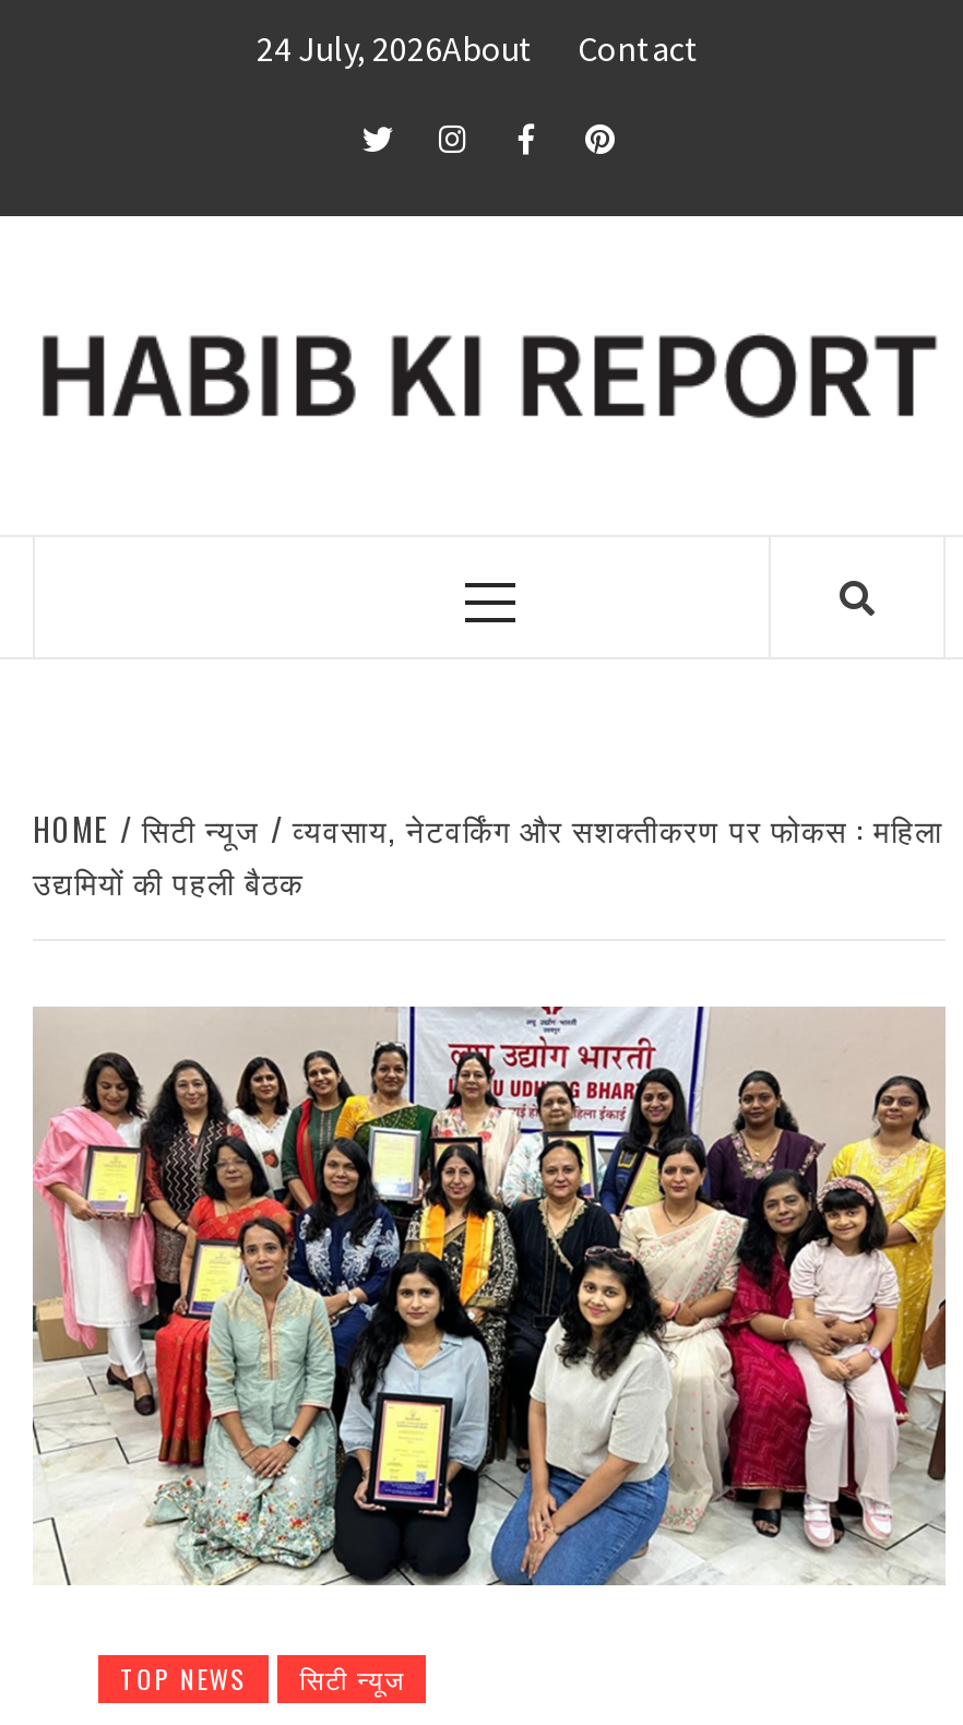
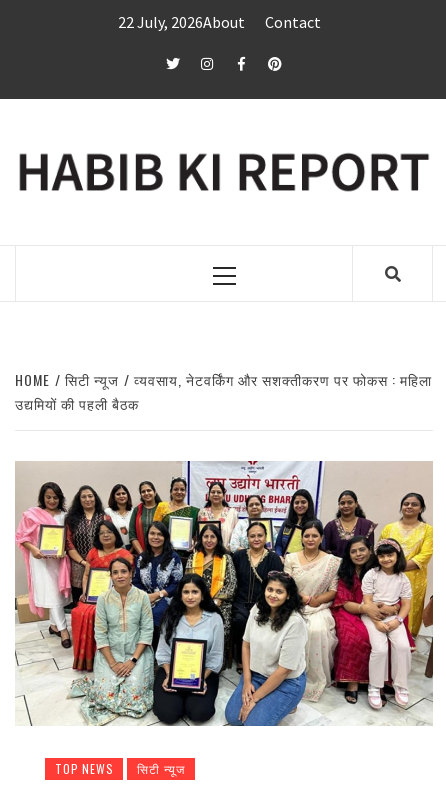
- 24 July, 2026About Contact
+ 22 July, 2026About Contact
